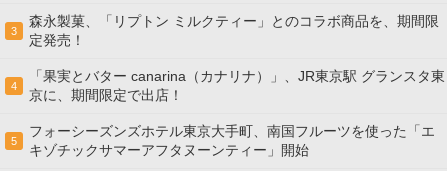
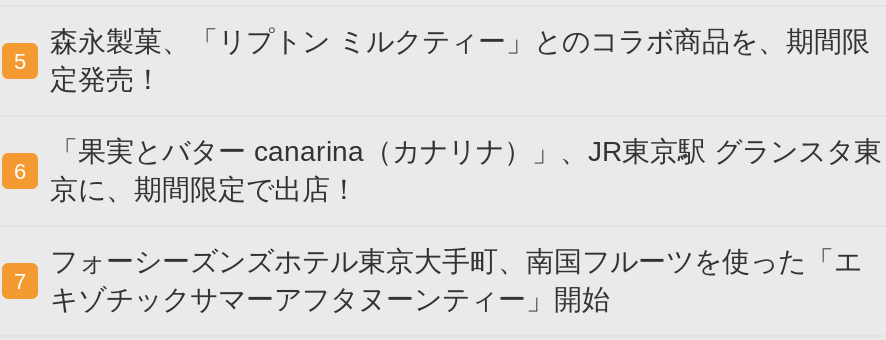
- 3
+ 5

- 4
+ 6

- 5
+ 7
